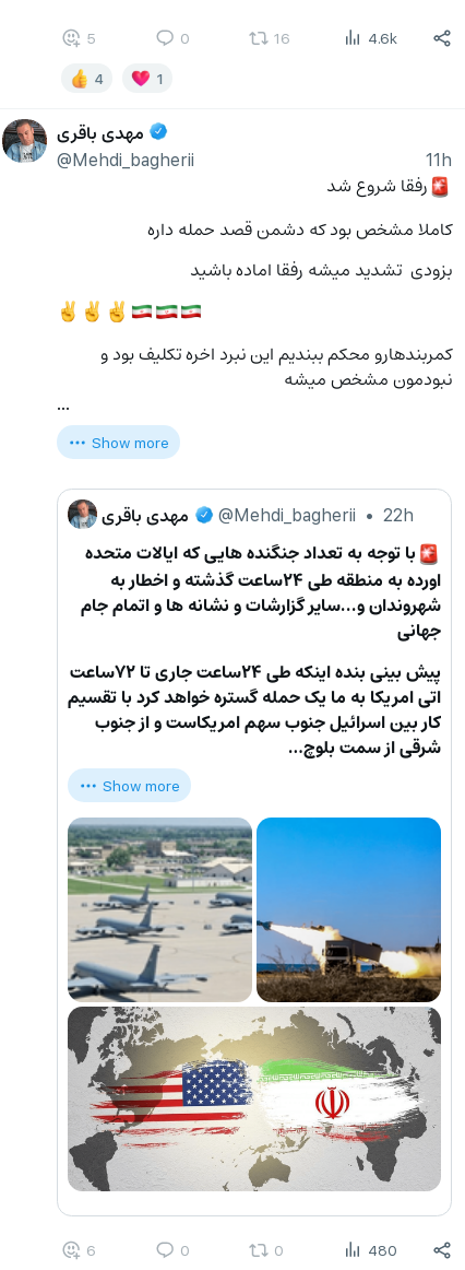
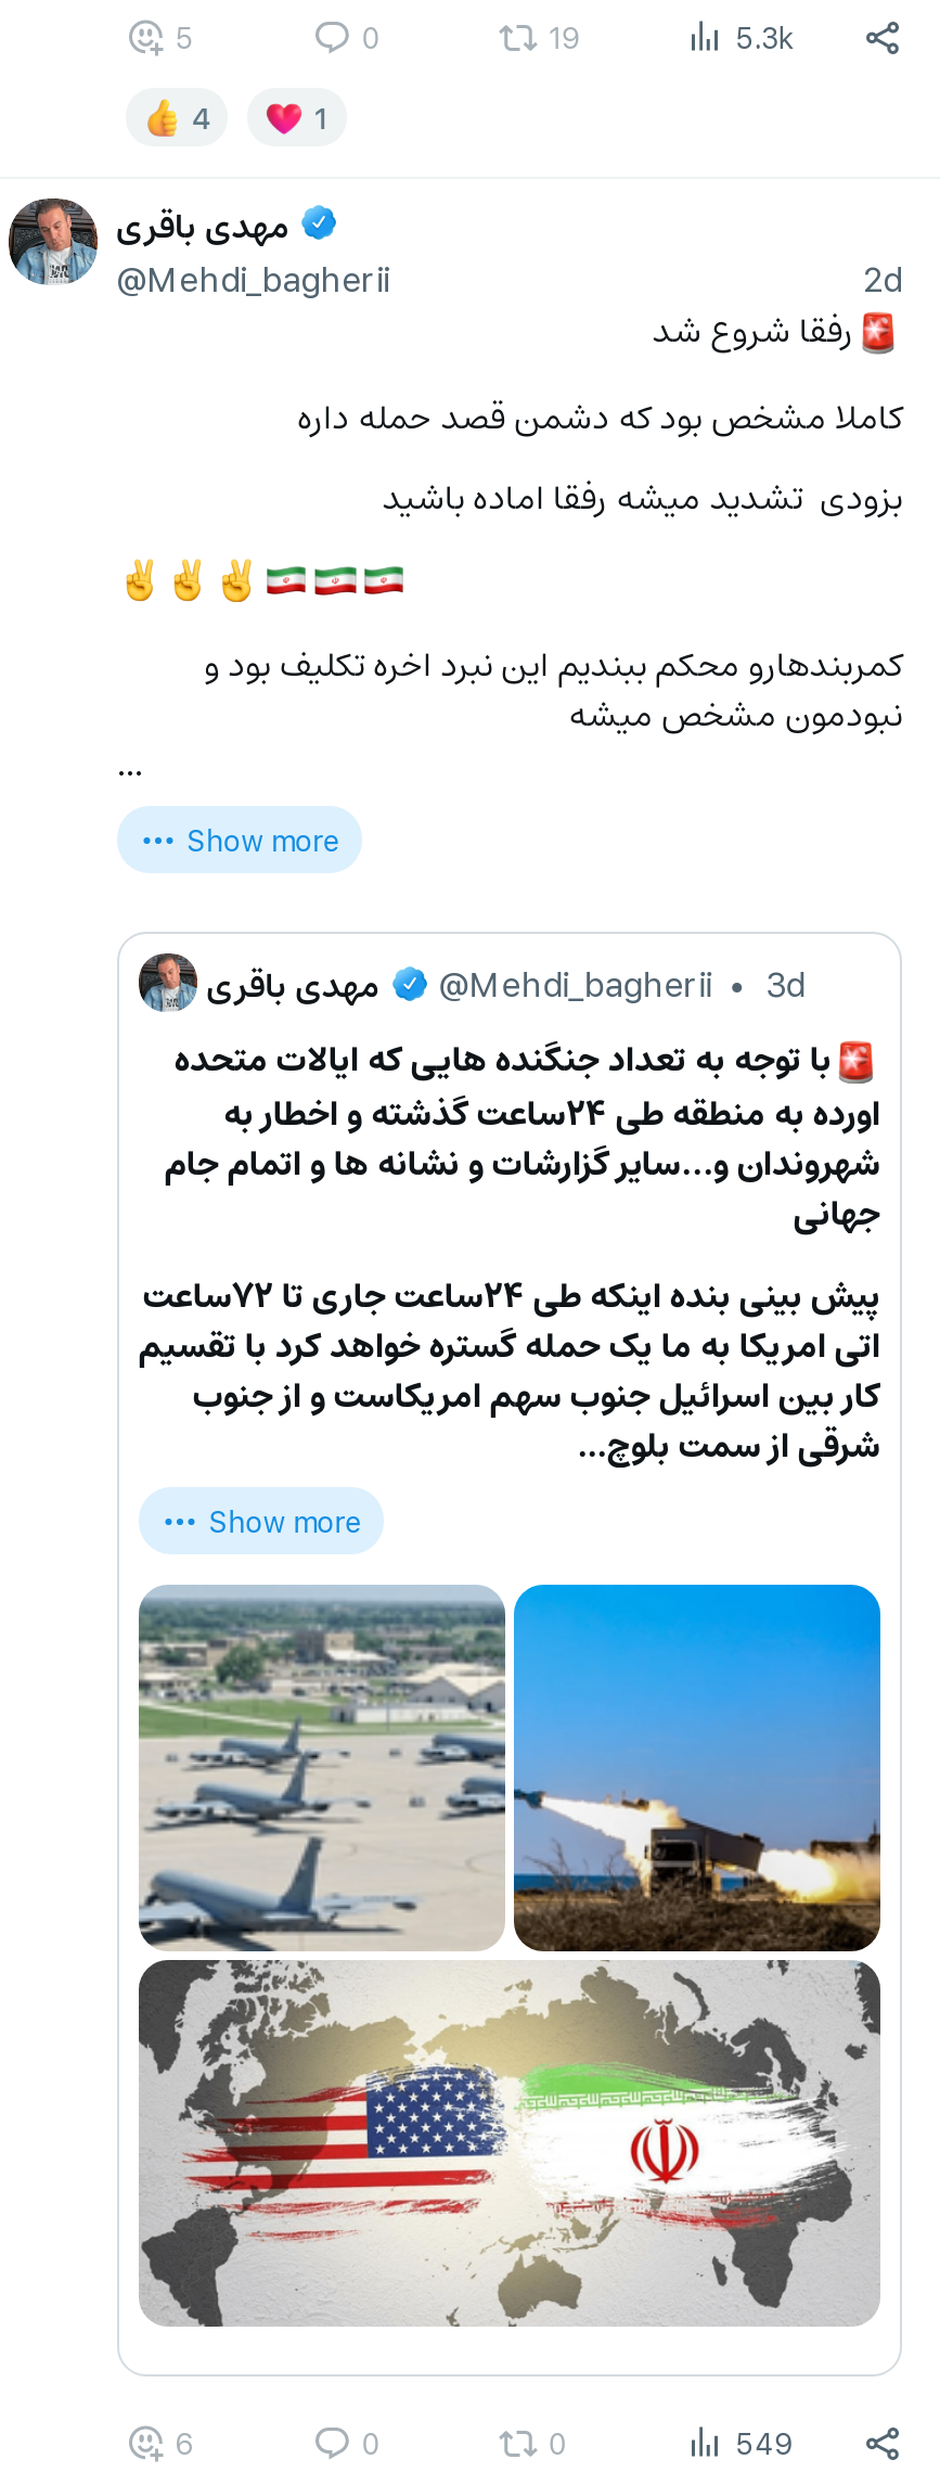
- 16
- 4.6k
+ 19
+ 5.3k

- 11h
+ 2d

- @Mehdi_bagherii • 22h
+ @Mehdi_bagherii • 3d

- 480
+ 549
